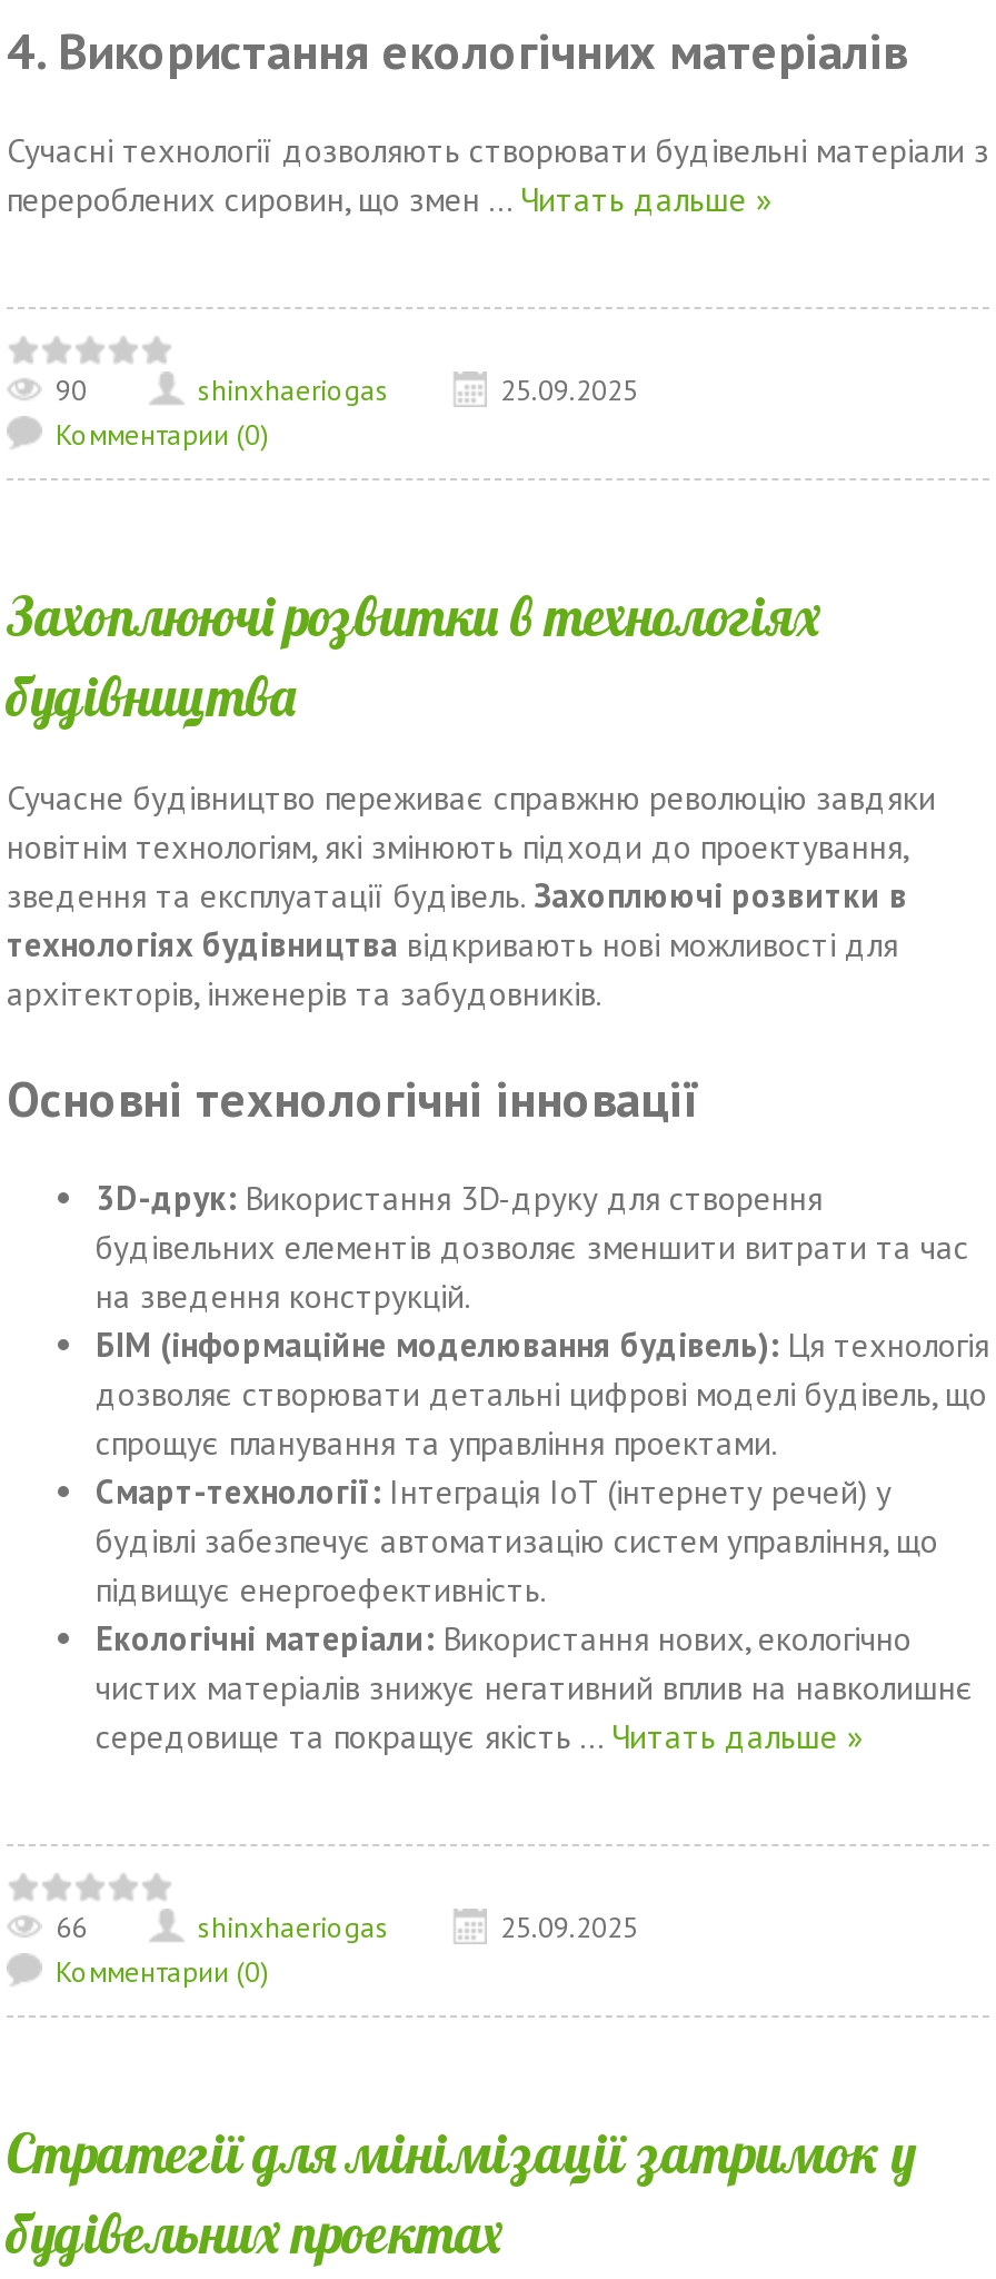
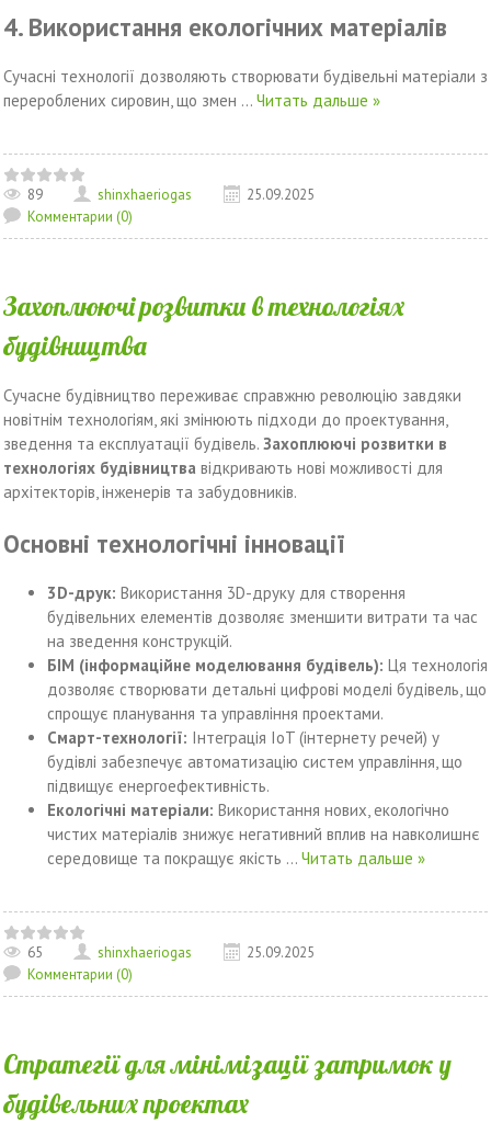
- 90
+ 89

- 66
+ 65
